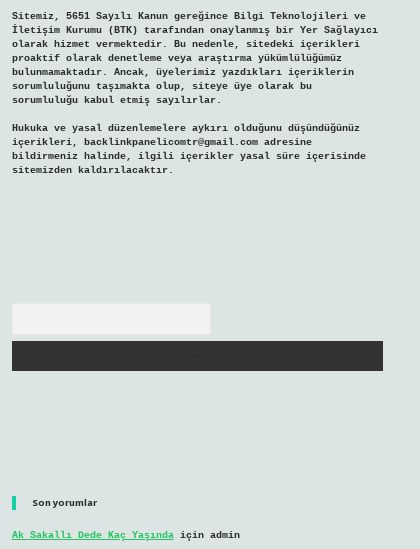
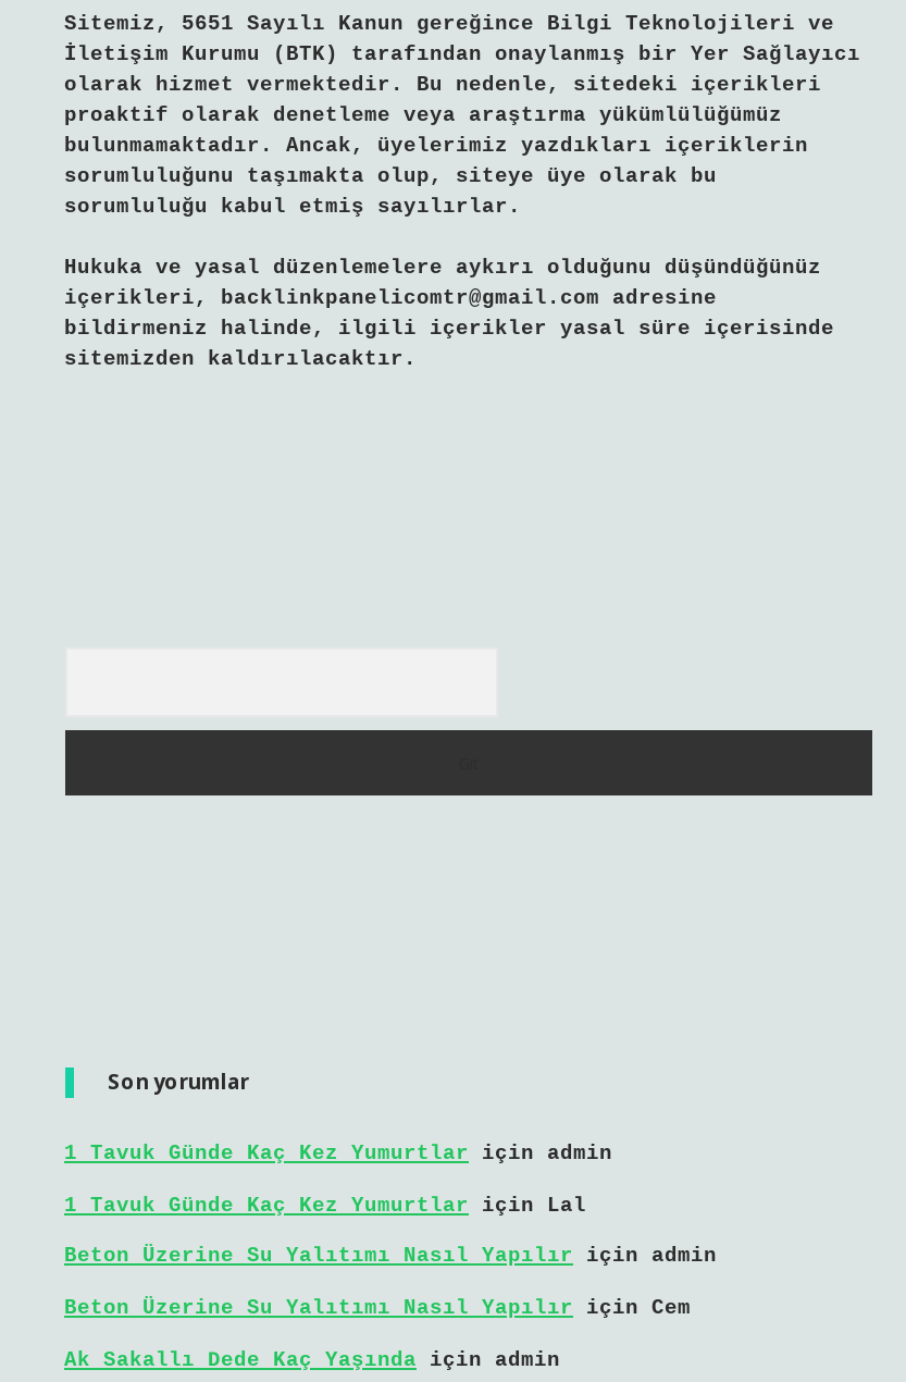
+ 1 Tavuk Günde Kaç Kez Yumurtlar için admin
+ 1 Tavuk Günde Kaç Kez Yumurtlar için Lal
+ Beton Üzerine Su Yalıtımı Nasıl Yapılır için admin
+ Beton Üzerine Su Yalıtımı Nasıl Yapılır için Cem
